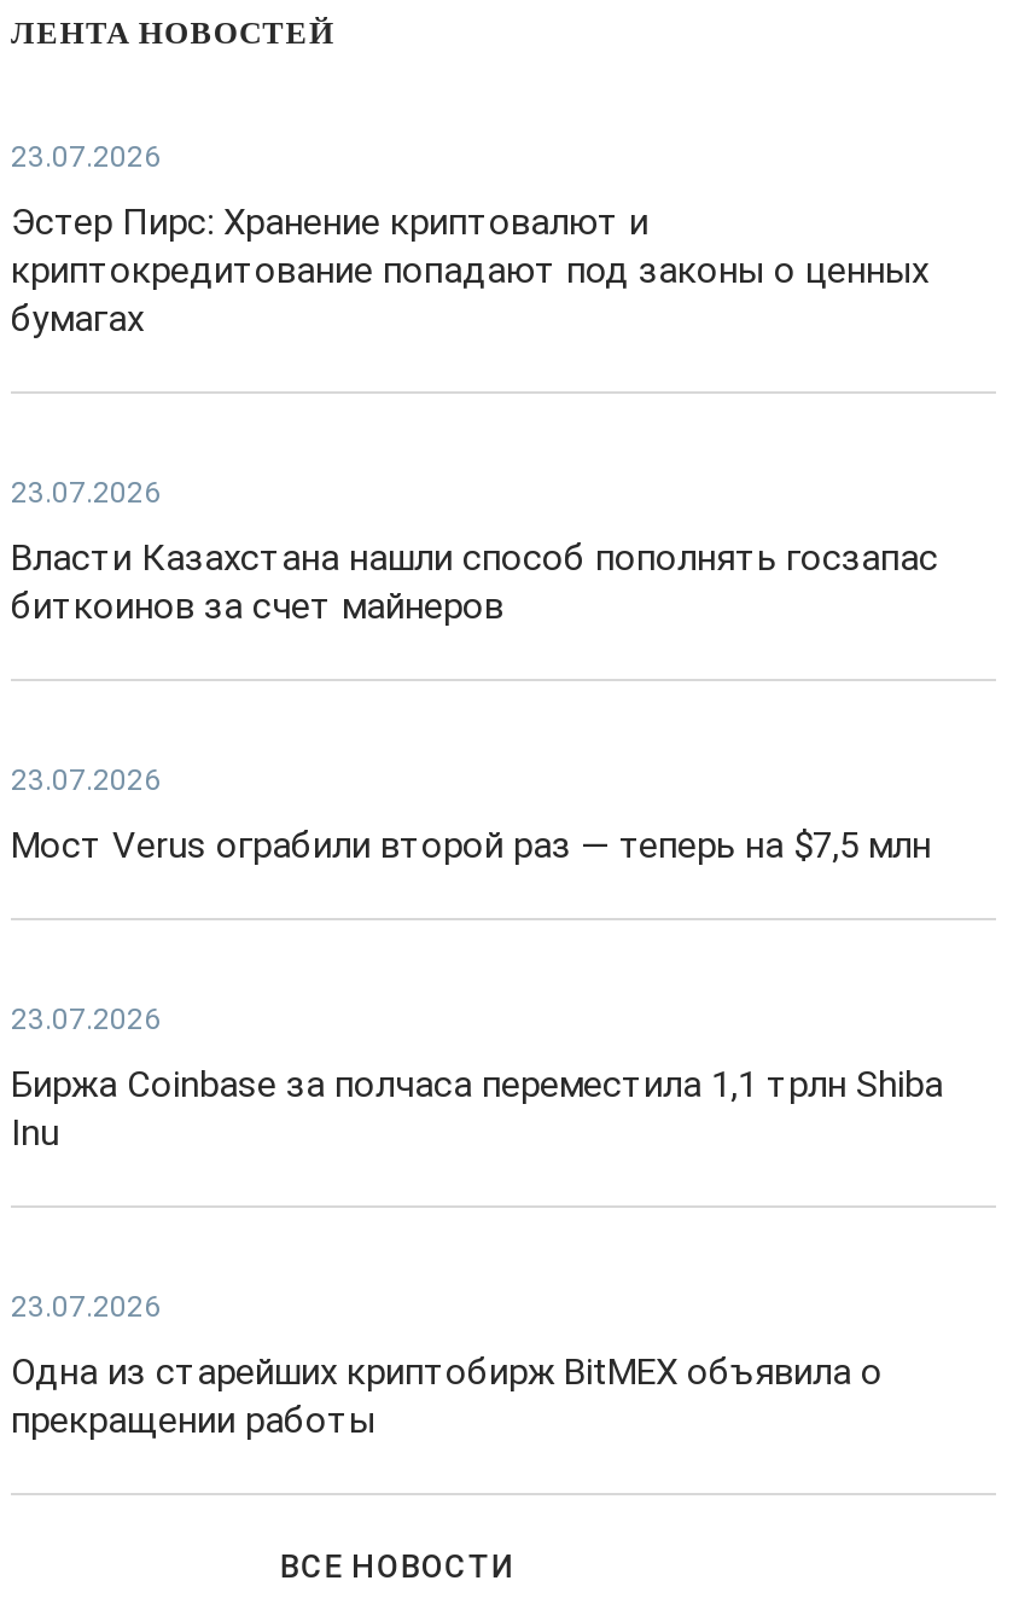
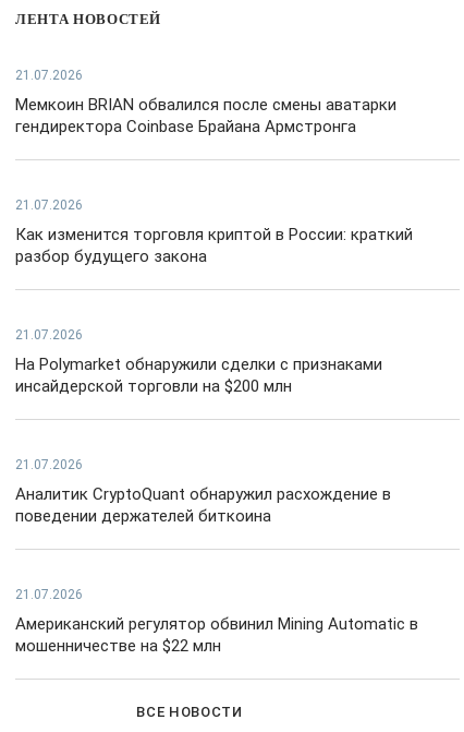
- 23.07.2026
+ 21.07.2026

- Эстер Пирс: Хранение криптовалют и
- криптокредитование попадают под законы о ценных
- бумагах
+ Мемкоин BRIAN обвалился после смены аватарки
+ гендиректора Coinbase Брайана Армстронга

- 23.07.2026
+ 21.07.2026

- Власти Казахстана нашли способ пополнять госзапас
- биткоинов за счет майнеров
+ Как изменится торговля криптой в России: краткий
+ разбор будущего закона

- 23.07.2026
+ 21.07.2026

- Мост Verus ограбили второй раз — теперь на $7,5 млн
+ На Polymarket обнаружили сделки с признаками
+ инсайдерской торговли на $200 млн

- 23.07.2026
+ 21.07.2026

- Биржа Coinbase за полчаса переместила 1,1 трлн Shiba
- Inu
+ Аналитик CryptoQuant обнаружил расхождение в
+ поведении держателей биткоина

- 23.07.2026
+ 21.07.2026

- Одна из старейших криптобирж BitMEX объявила о
- прекращении работы
+ Американский регулятор обвинил Mining Automatic в
+ мошенничестве на $22 млн
